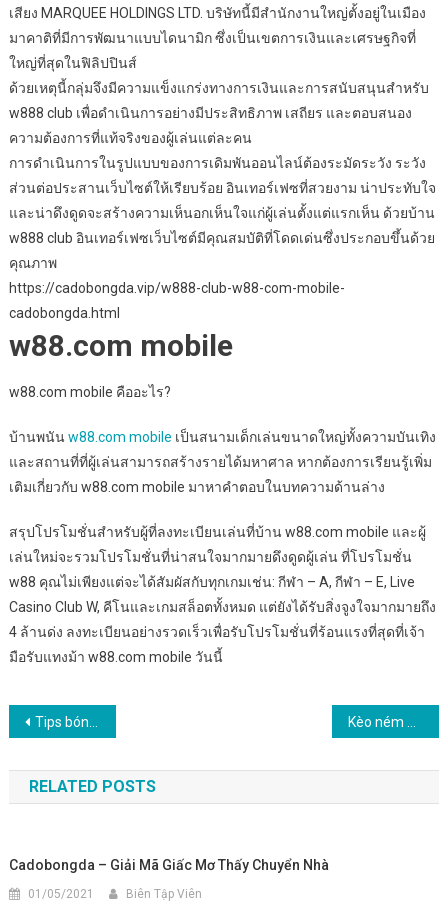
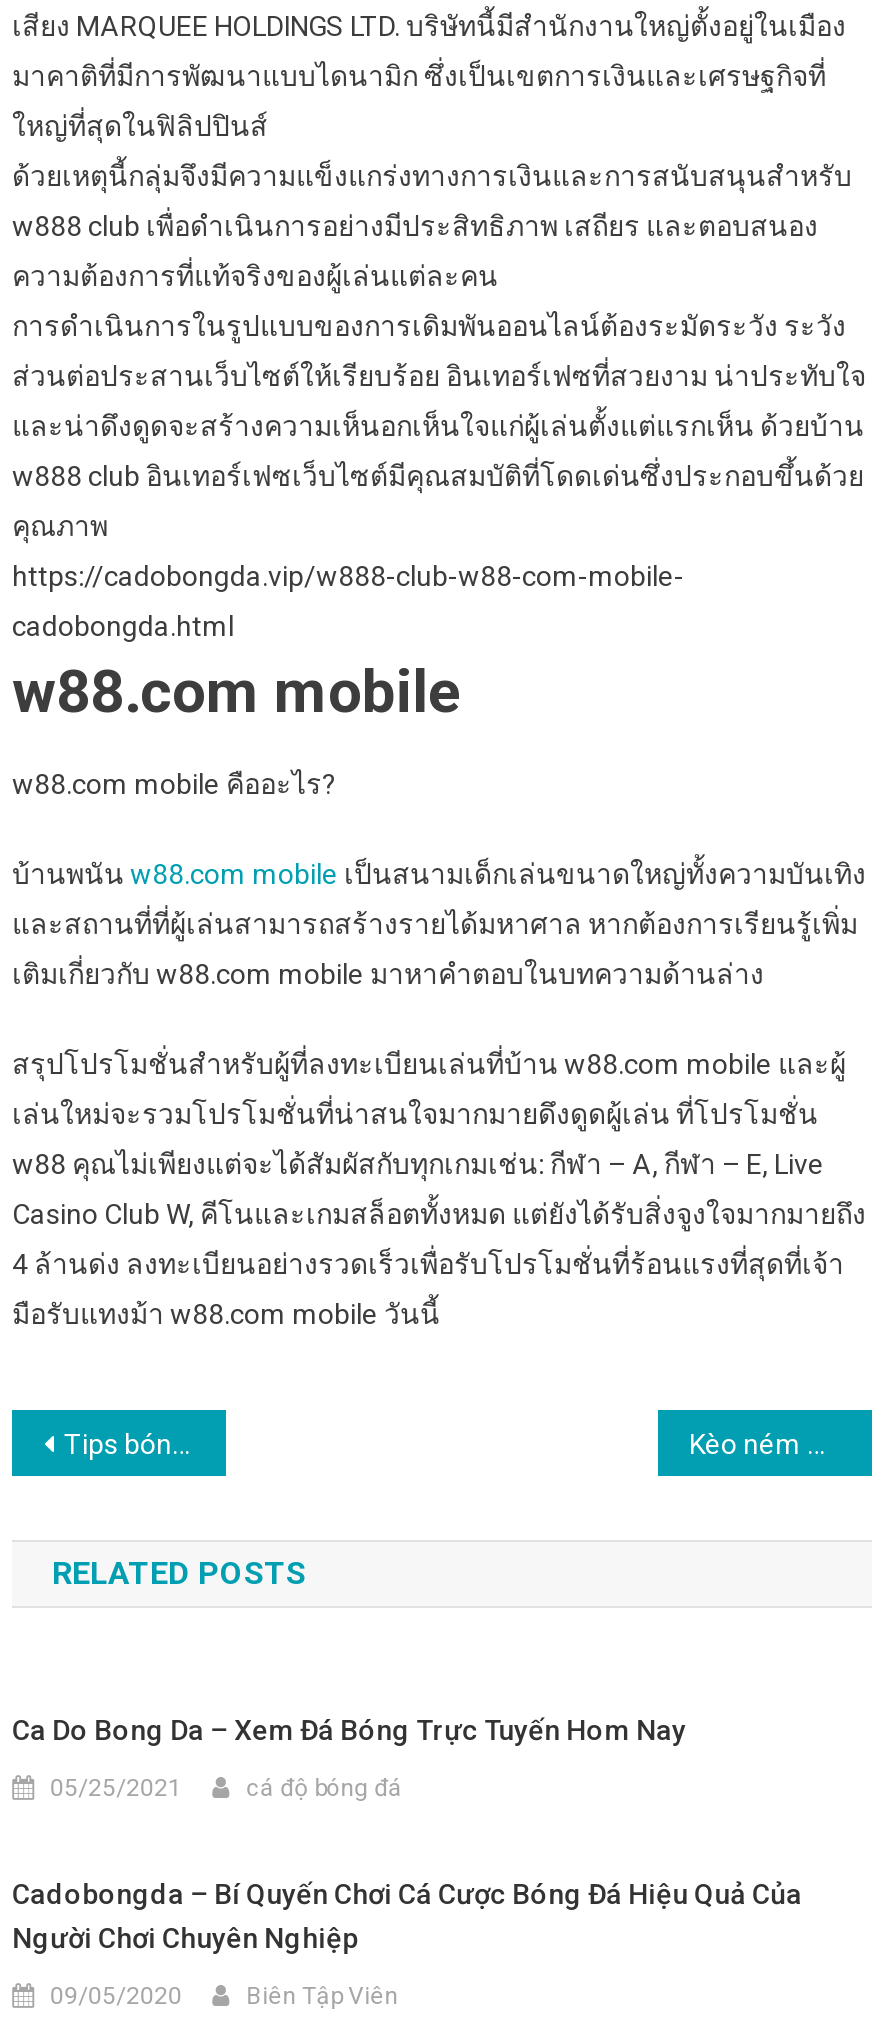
- Cadobongda – Giải Mã Giấc Mơ Thấy Chuyển Nhà
- 01/05/2021
+ Ca Do Bong Da – Xem Đá Bóng Trực Tuyến Hom Nay
+ 05/25/2021
+ cá độ bóng đá
+ Cadobongda – Bí Quyến Chơi Cá Cược Bóng Đá Hiệu Quả Của
+ Người Chơi Chuyên Nghiệp
+ 09/05/2020
